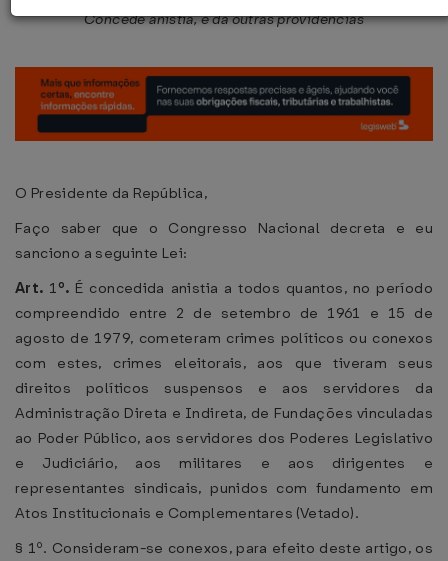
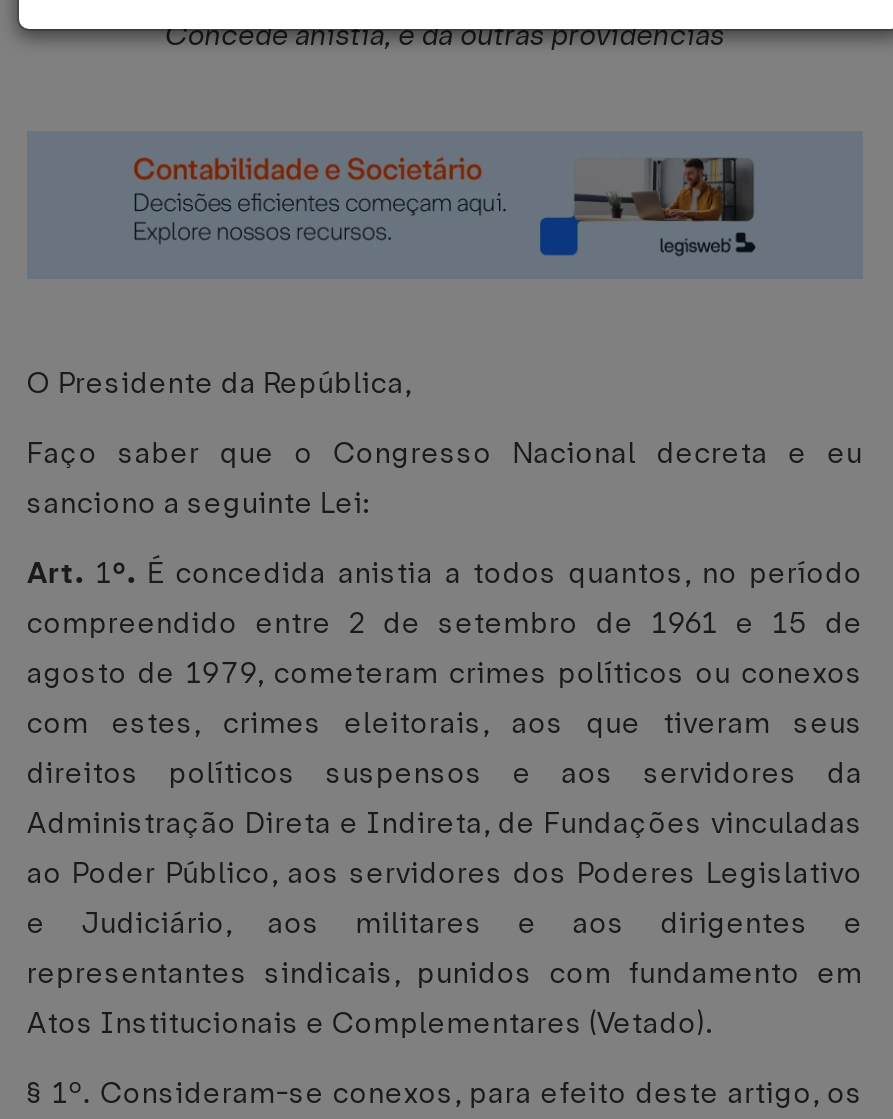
- [image]
+ [image]
